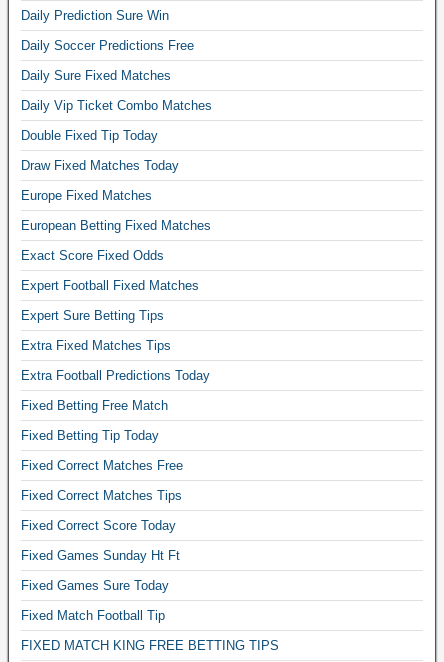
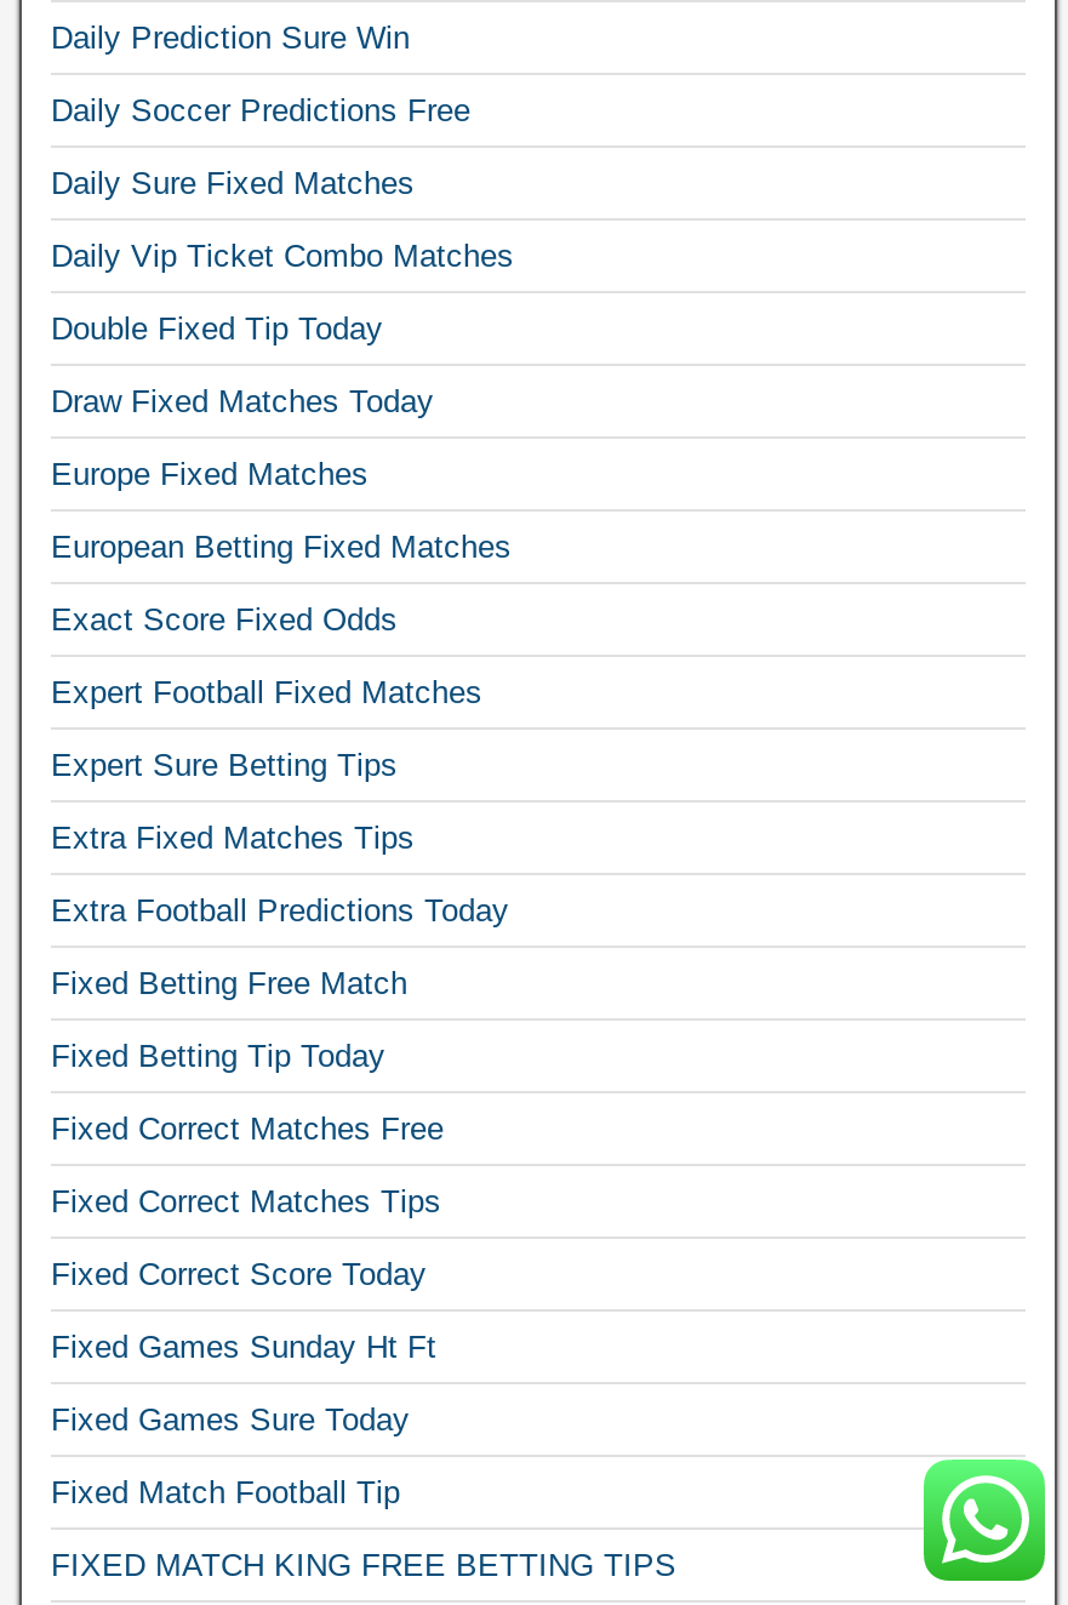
+ [image]
